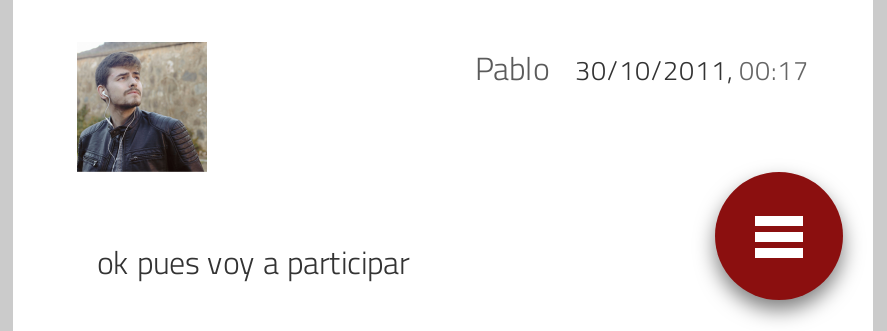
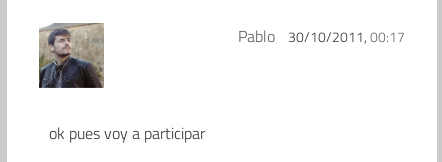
- [image]
